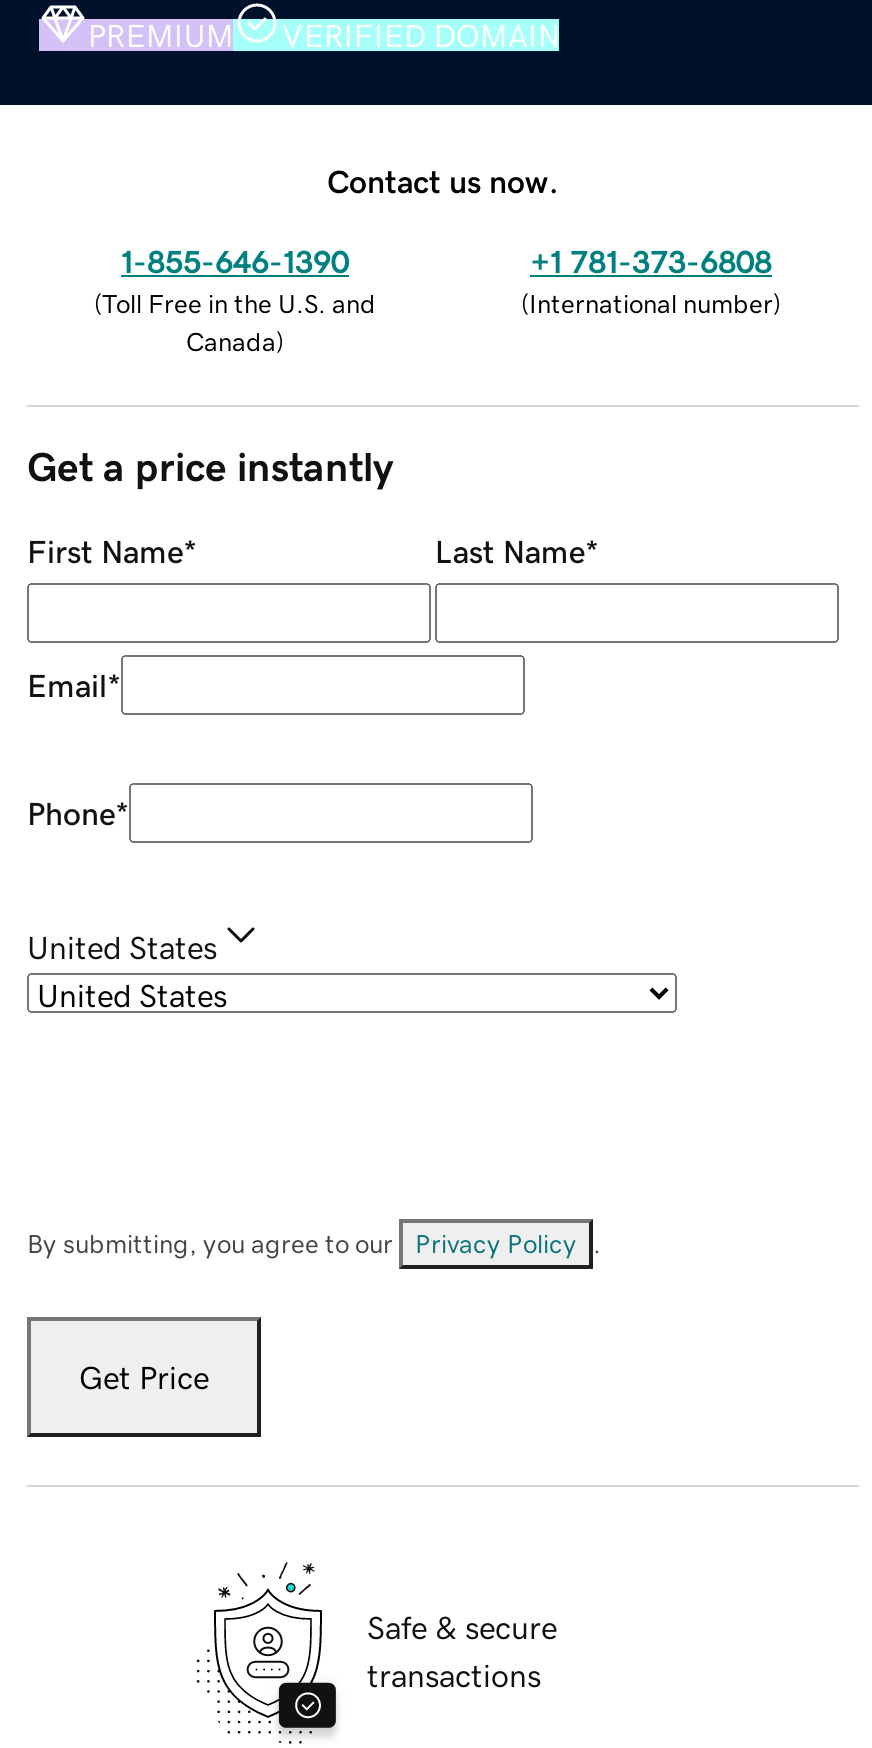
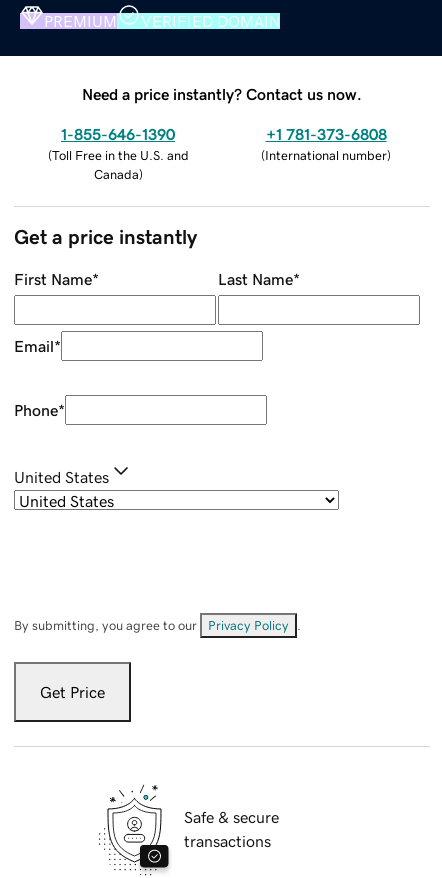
- Contact us now.
+ Need a price instantly? Contact us now.
